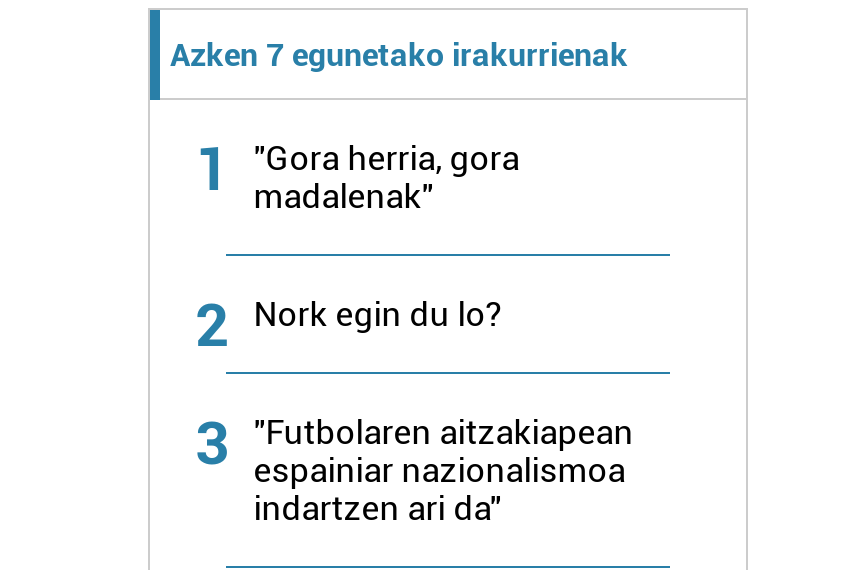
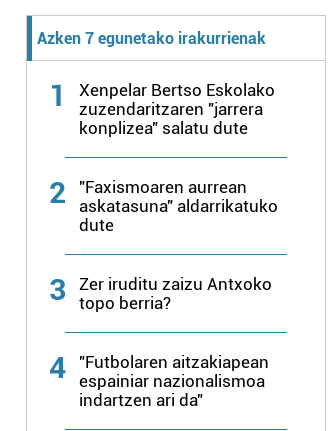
- "Gora herria, gora
- madalenak"
+ Xenpelar Bertso Eskolako
+ zuzendaritzaren "jarrera
+ konplizea" salatu dute

- Nork egin du lo?
+ "Faxismoaren aurrean
+ askatasuna" aldarrikatuko
+ dute

+ Zer iruditu zaizu Antxoko
+ topo berria?
+ 4
